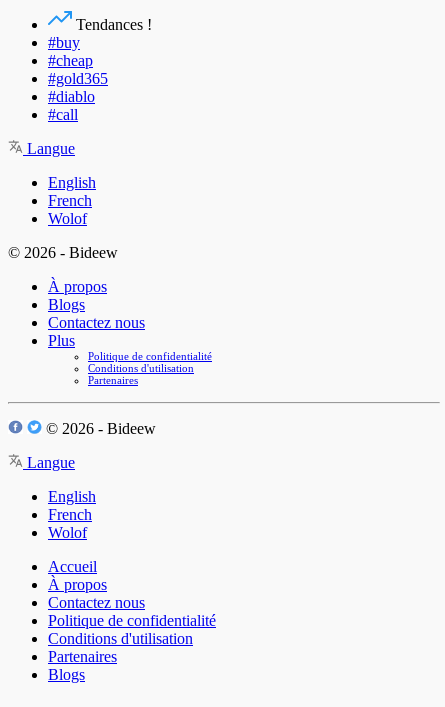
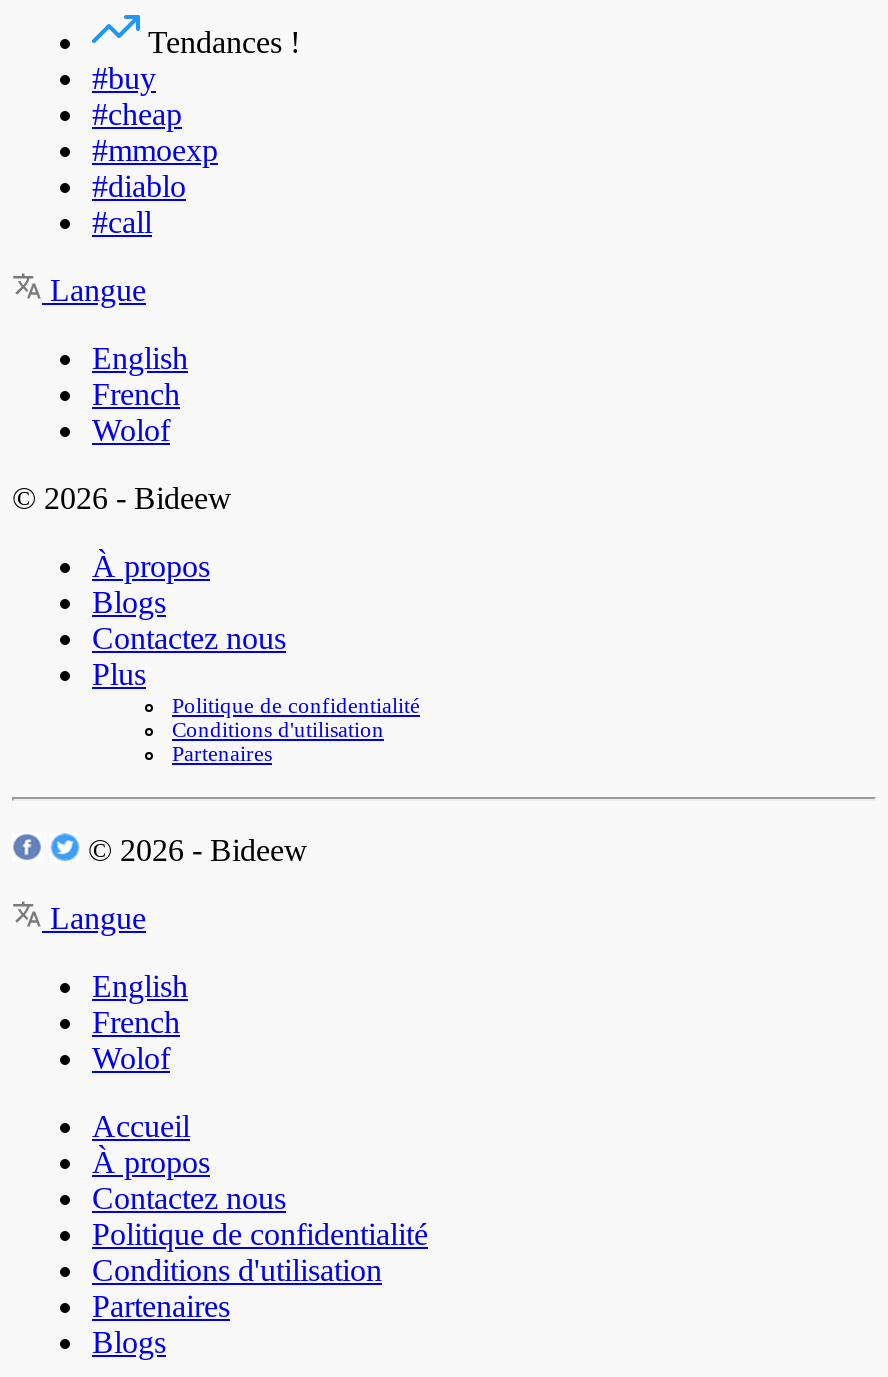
- #gold365
+ #mmoexp
